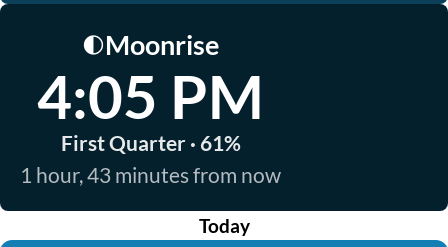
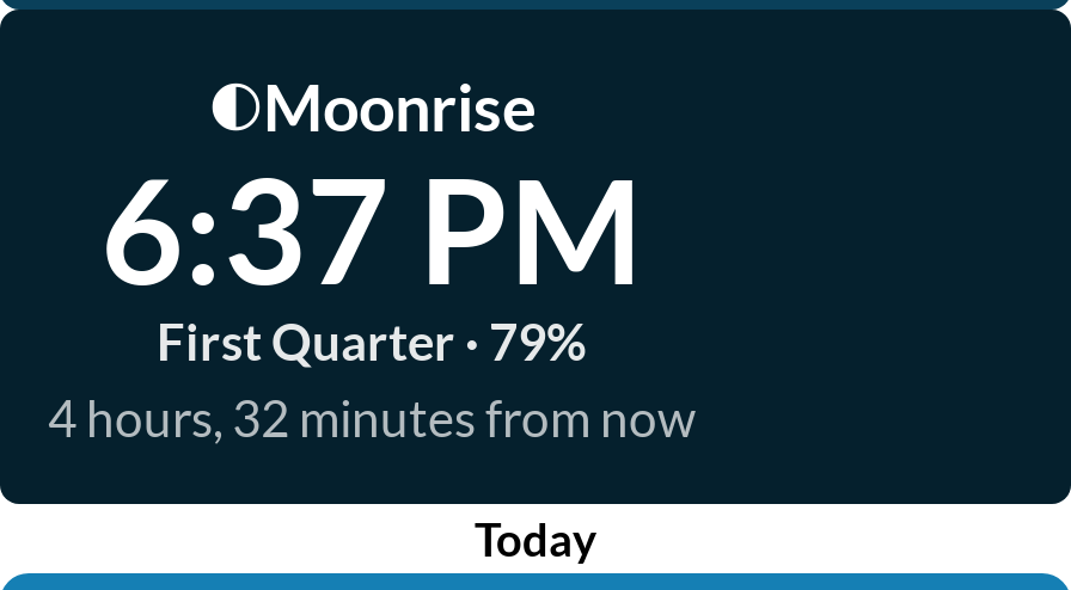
- 4:05 PM
+ 6:37 PM

- First Quarter · 61%
+ First Quarter · 79%

- 1 hour, 43 minutes from now
+ 4 hours, 32 minutes from now
